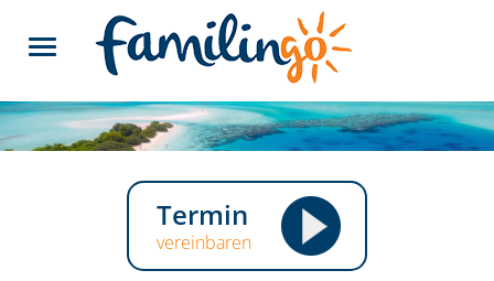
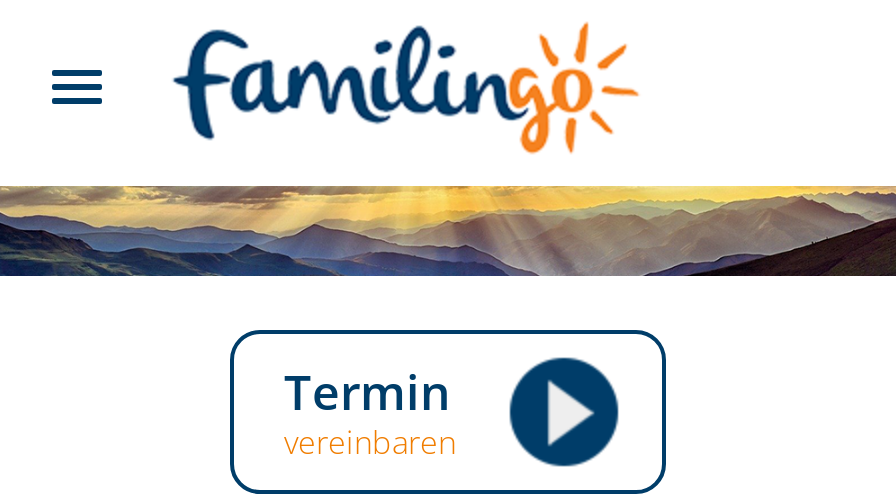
- [image]
+ [image]
